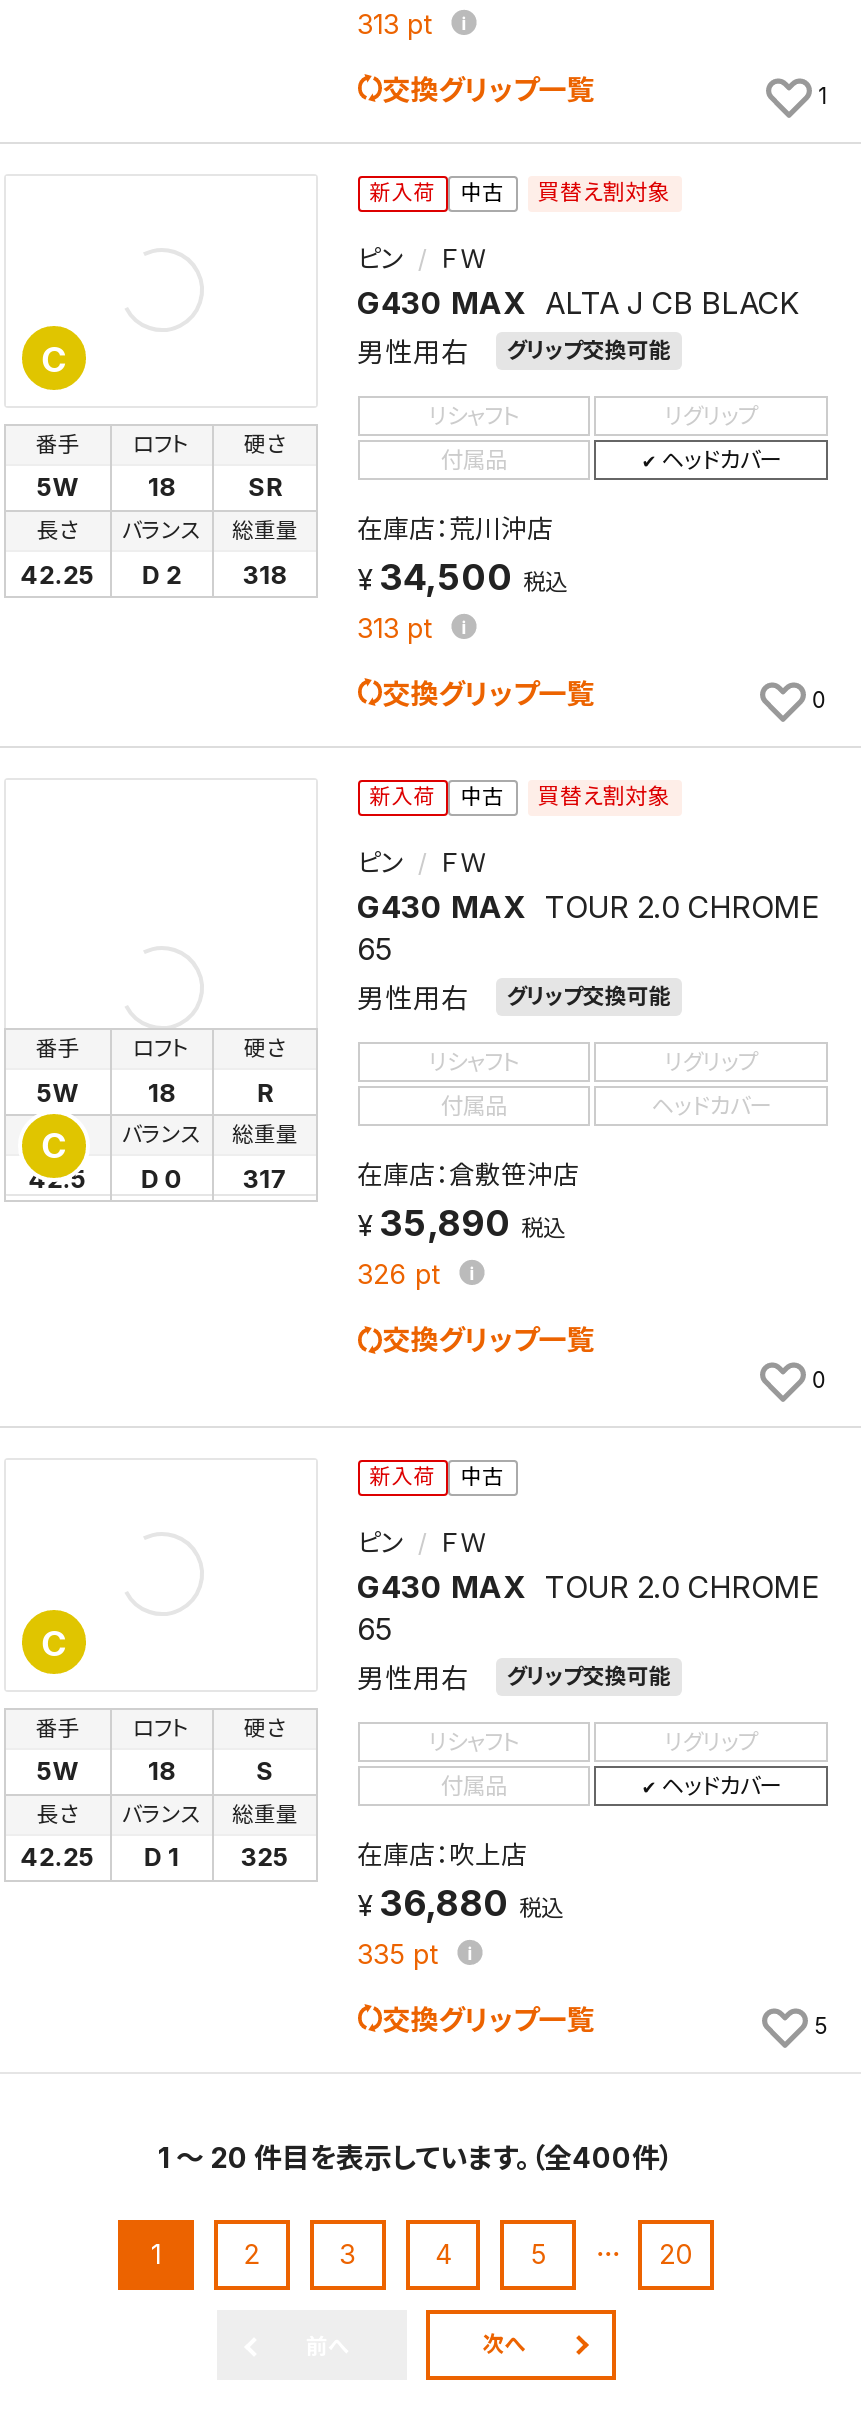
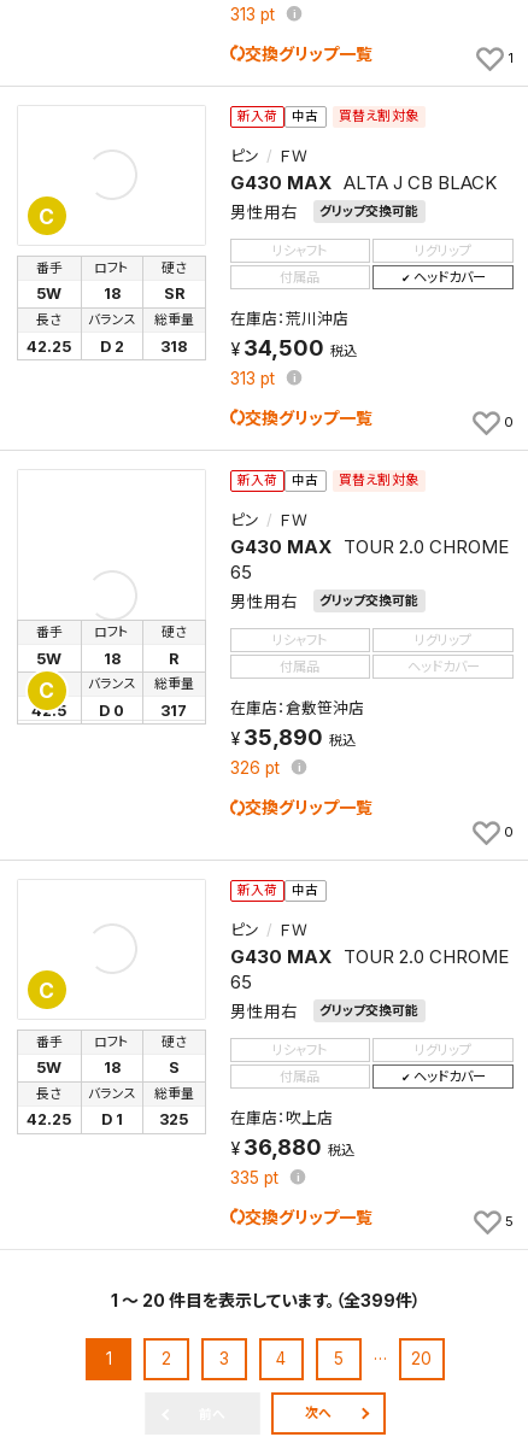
- 1 ～ 20 件目を表示しています。（全400件）
+ 1 ～ 20 件目を表示しています。（全399件）
